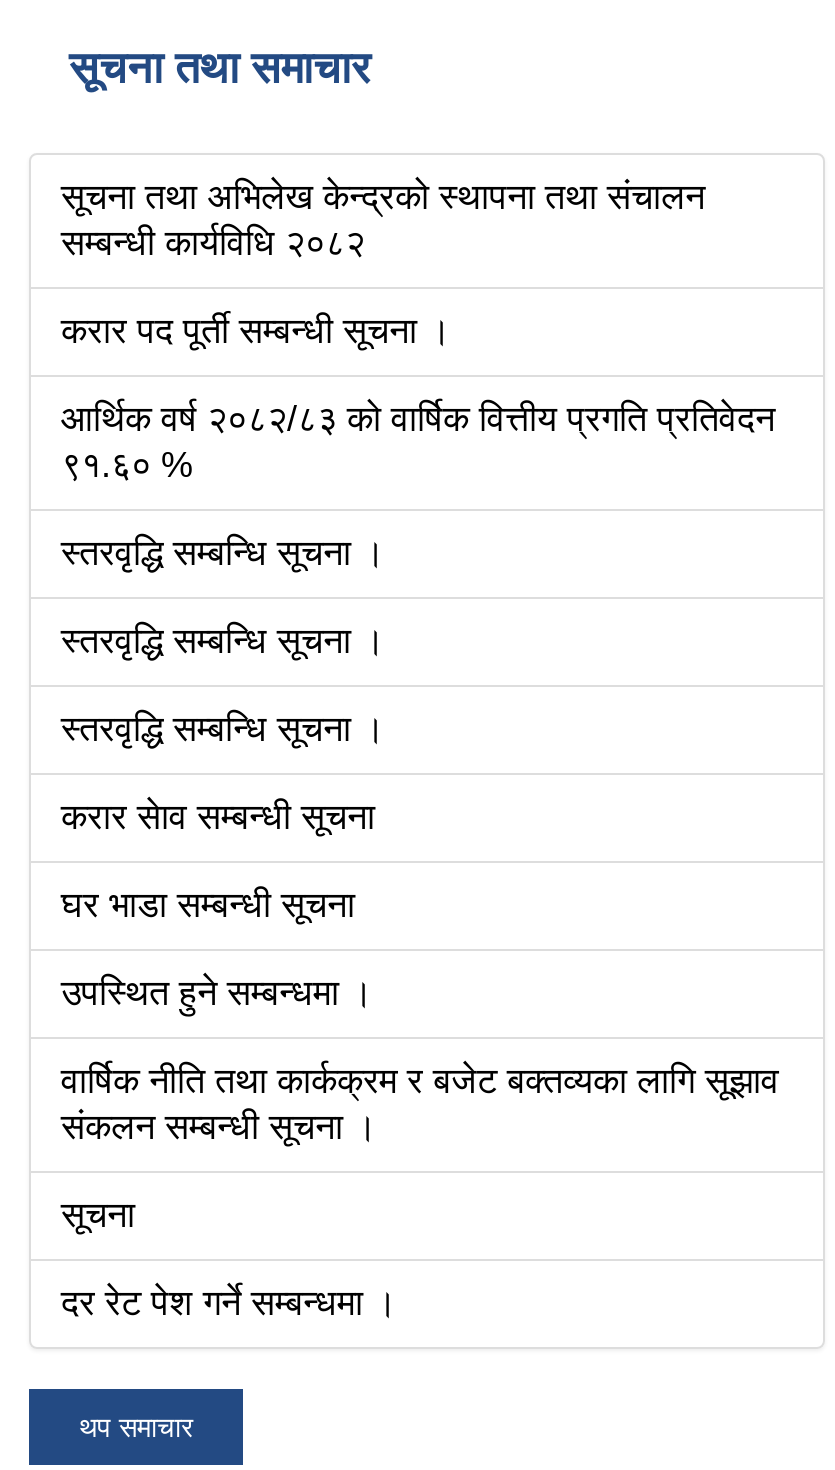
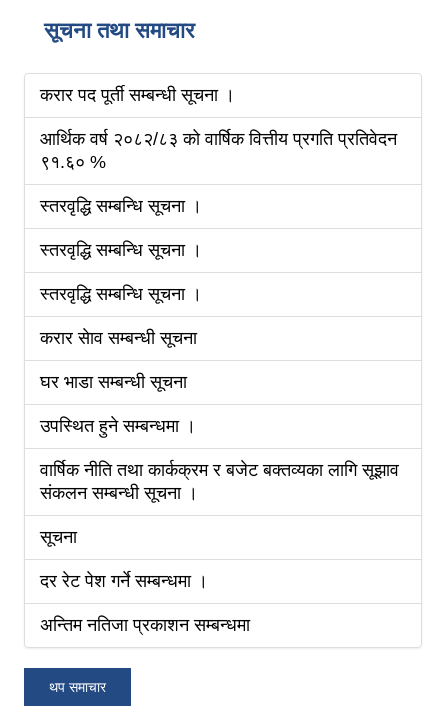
- सूचना तथा अभिलेख केन्द्रको स्थापना तथा संचालन
- सम्बन्धी कार्यविधि २०८२

moved up: करार पद पूर्ती सम्बन्धी सूचना । | आर्थिक वर्ष २०८२/८३ को वार्षिक वित्तीय प्रगति प्रतिवेदन | स्तरवृद्धि सम्बन्धि सूचना । | ... | सूचना | दर रेट पेश गर्ने सम्बन्धमा ।

+ अन्तिम नतिजा प्रकाशन सम्बन्धमा
